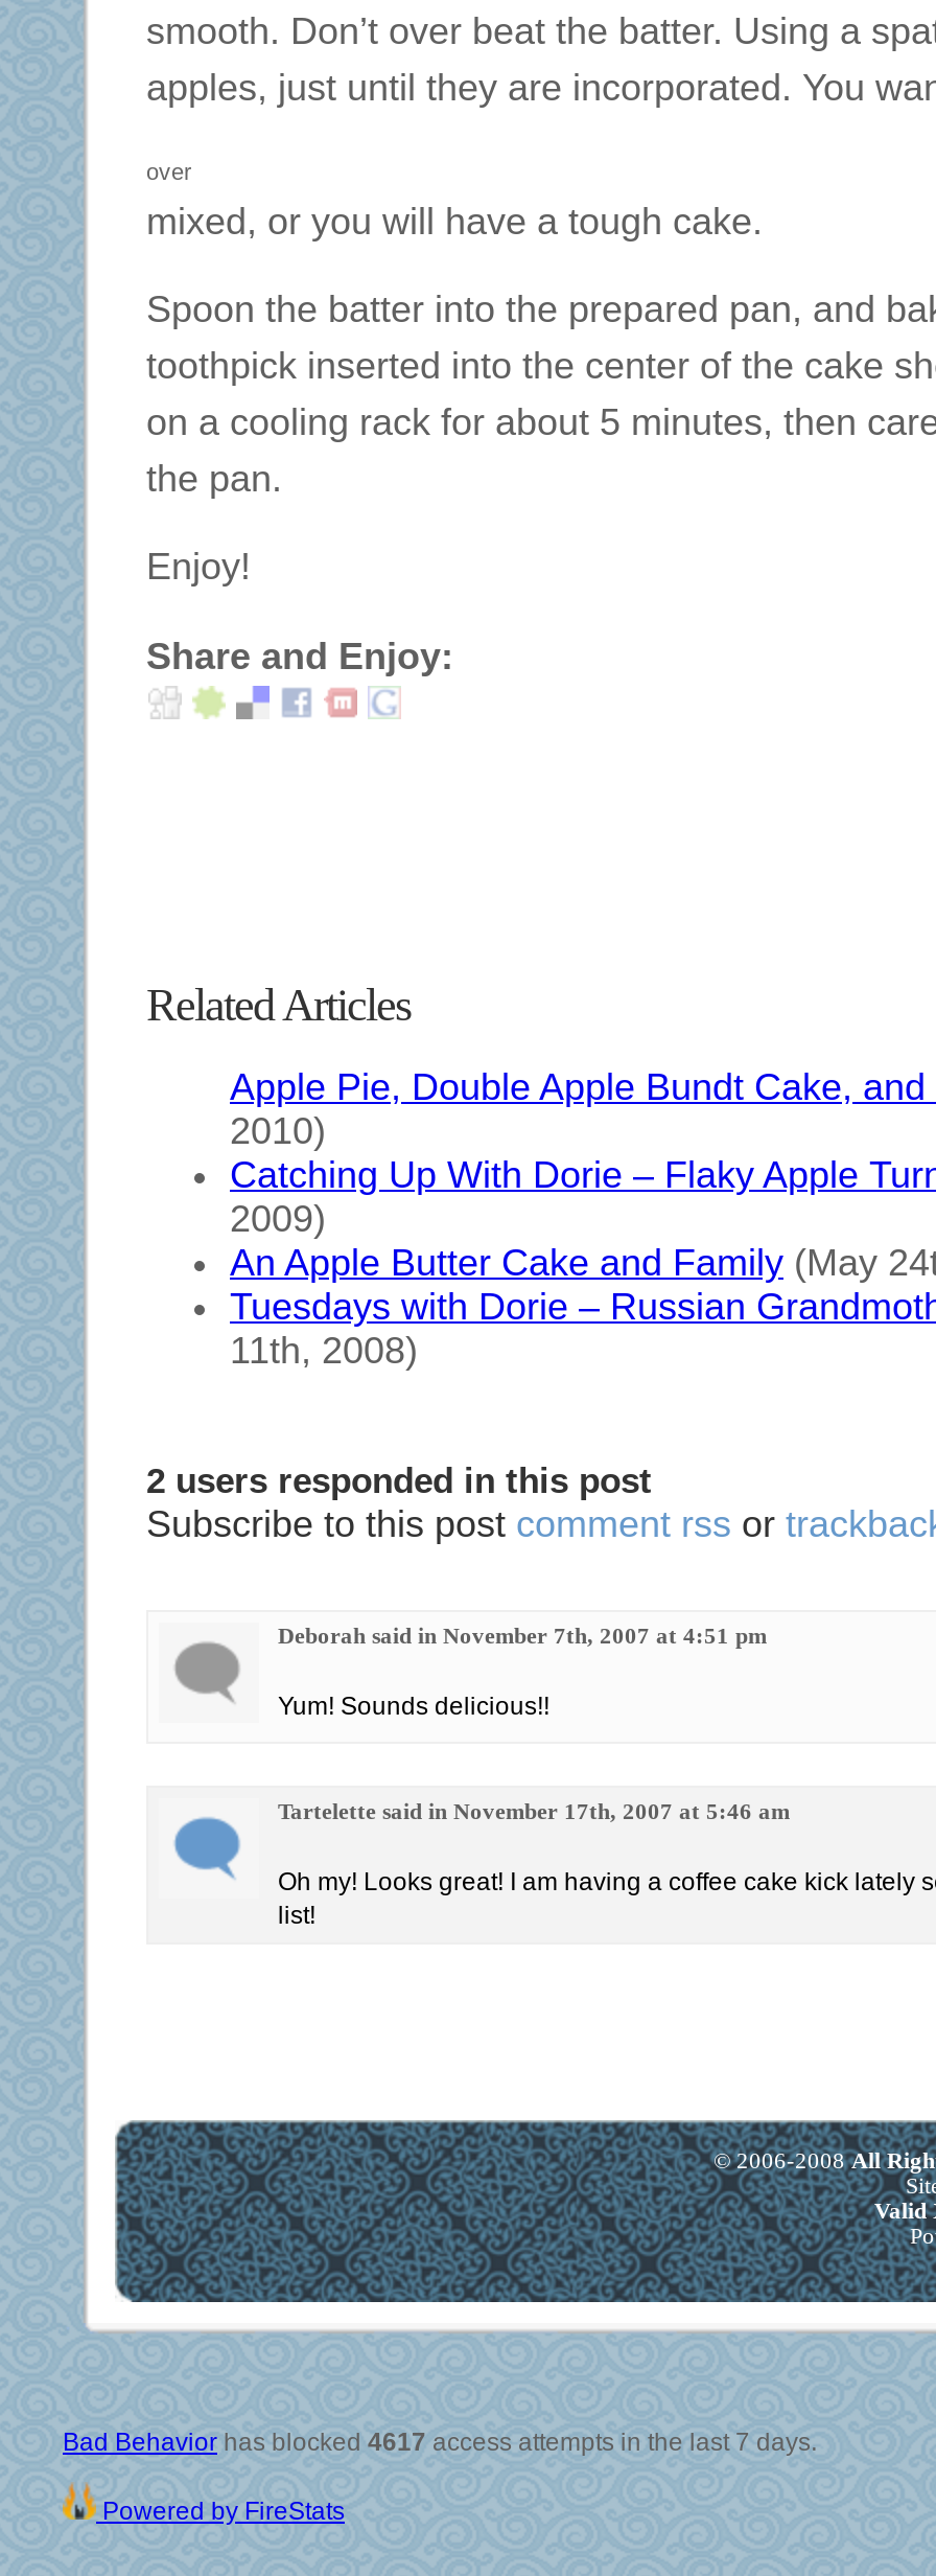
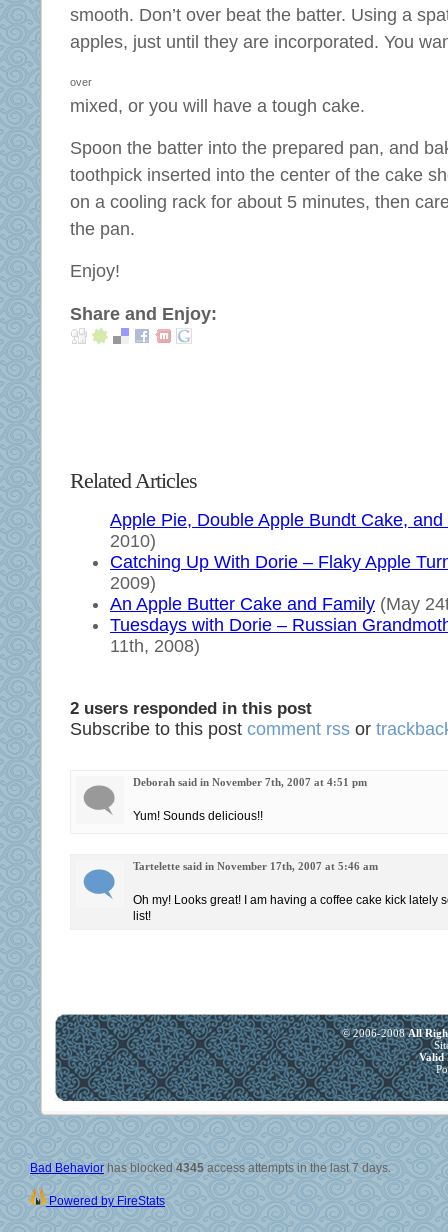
- Bad Behavior has blocked 4617 access attempts in the last 7 days.
+ Bad Behavior has blocked 4345 access attempts in the last 7 days.
